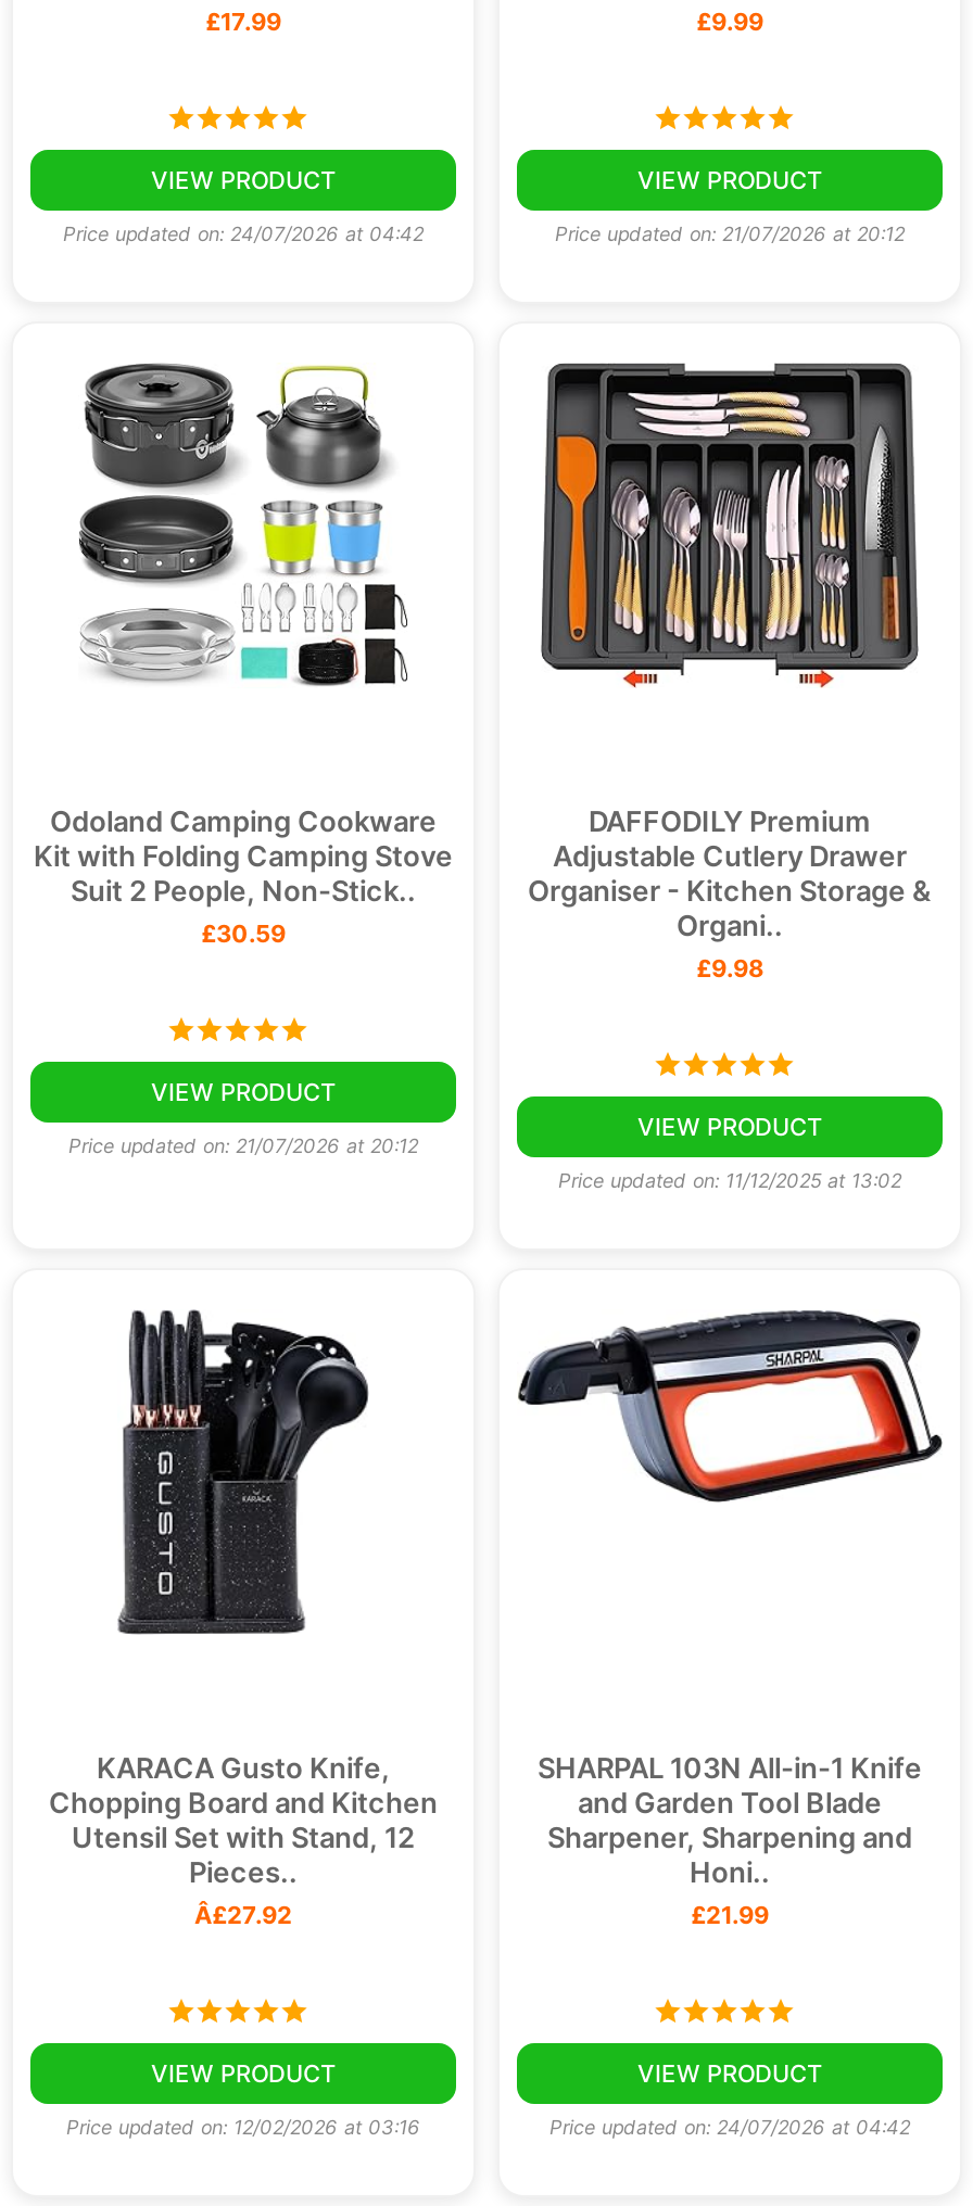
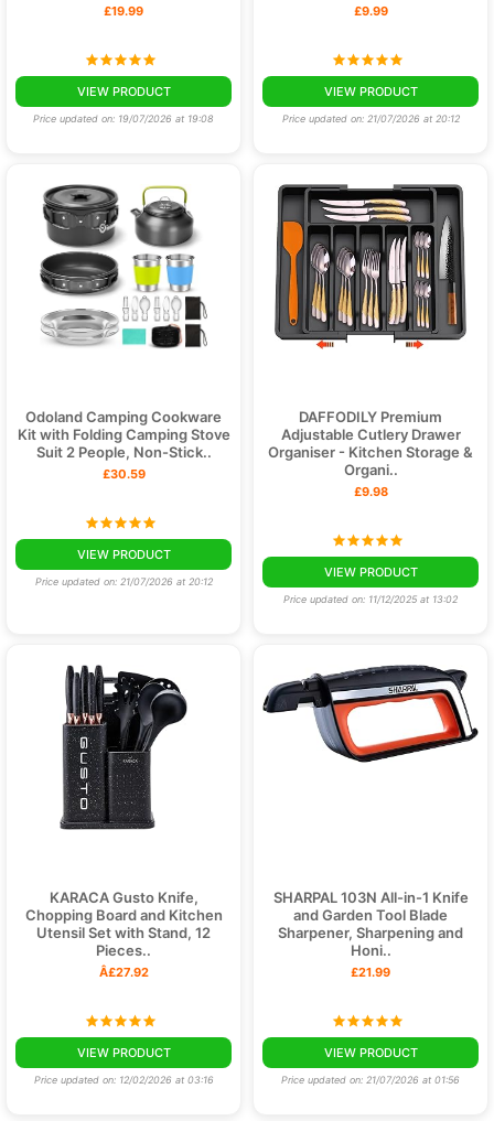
- £17.99
+ £19.99

- Price updated on: 24/07/2026 at 04:42
+ Price updated on: 19/07/2026 at 19:08

- Price updated on: 24/07/2026 at 04:42
+ Price updated on: 21/07/2026 at 01:56
